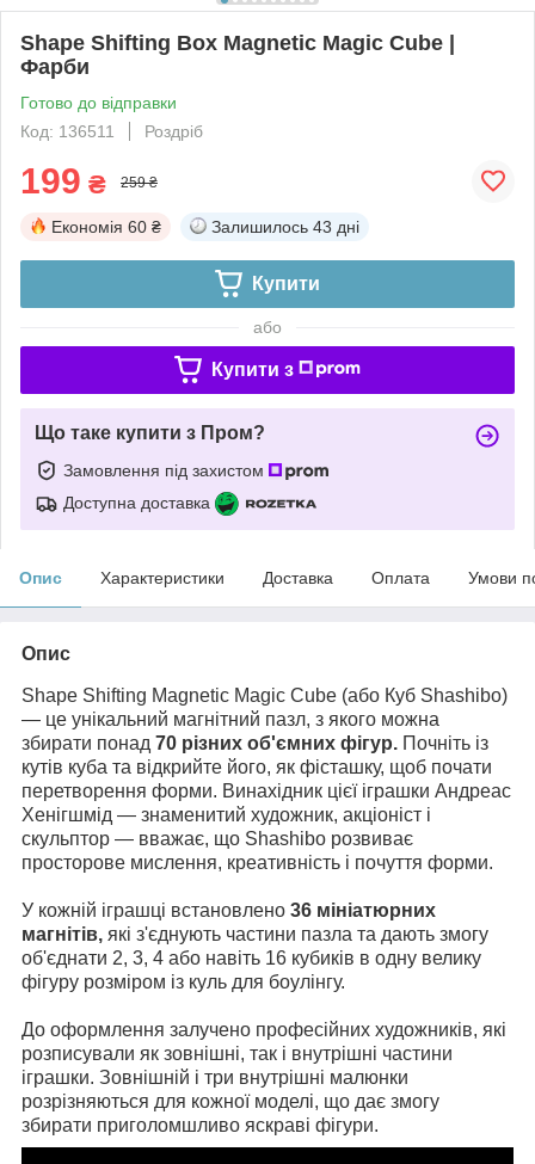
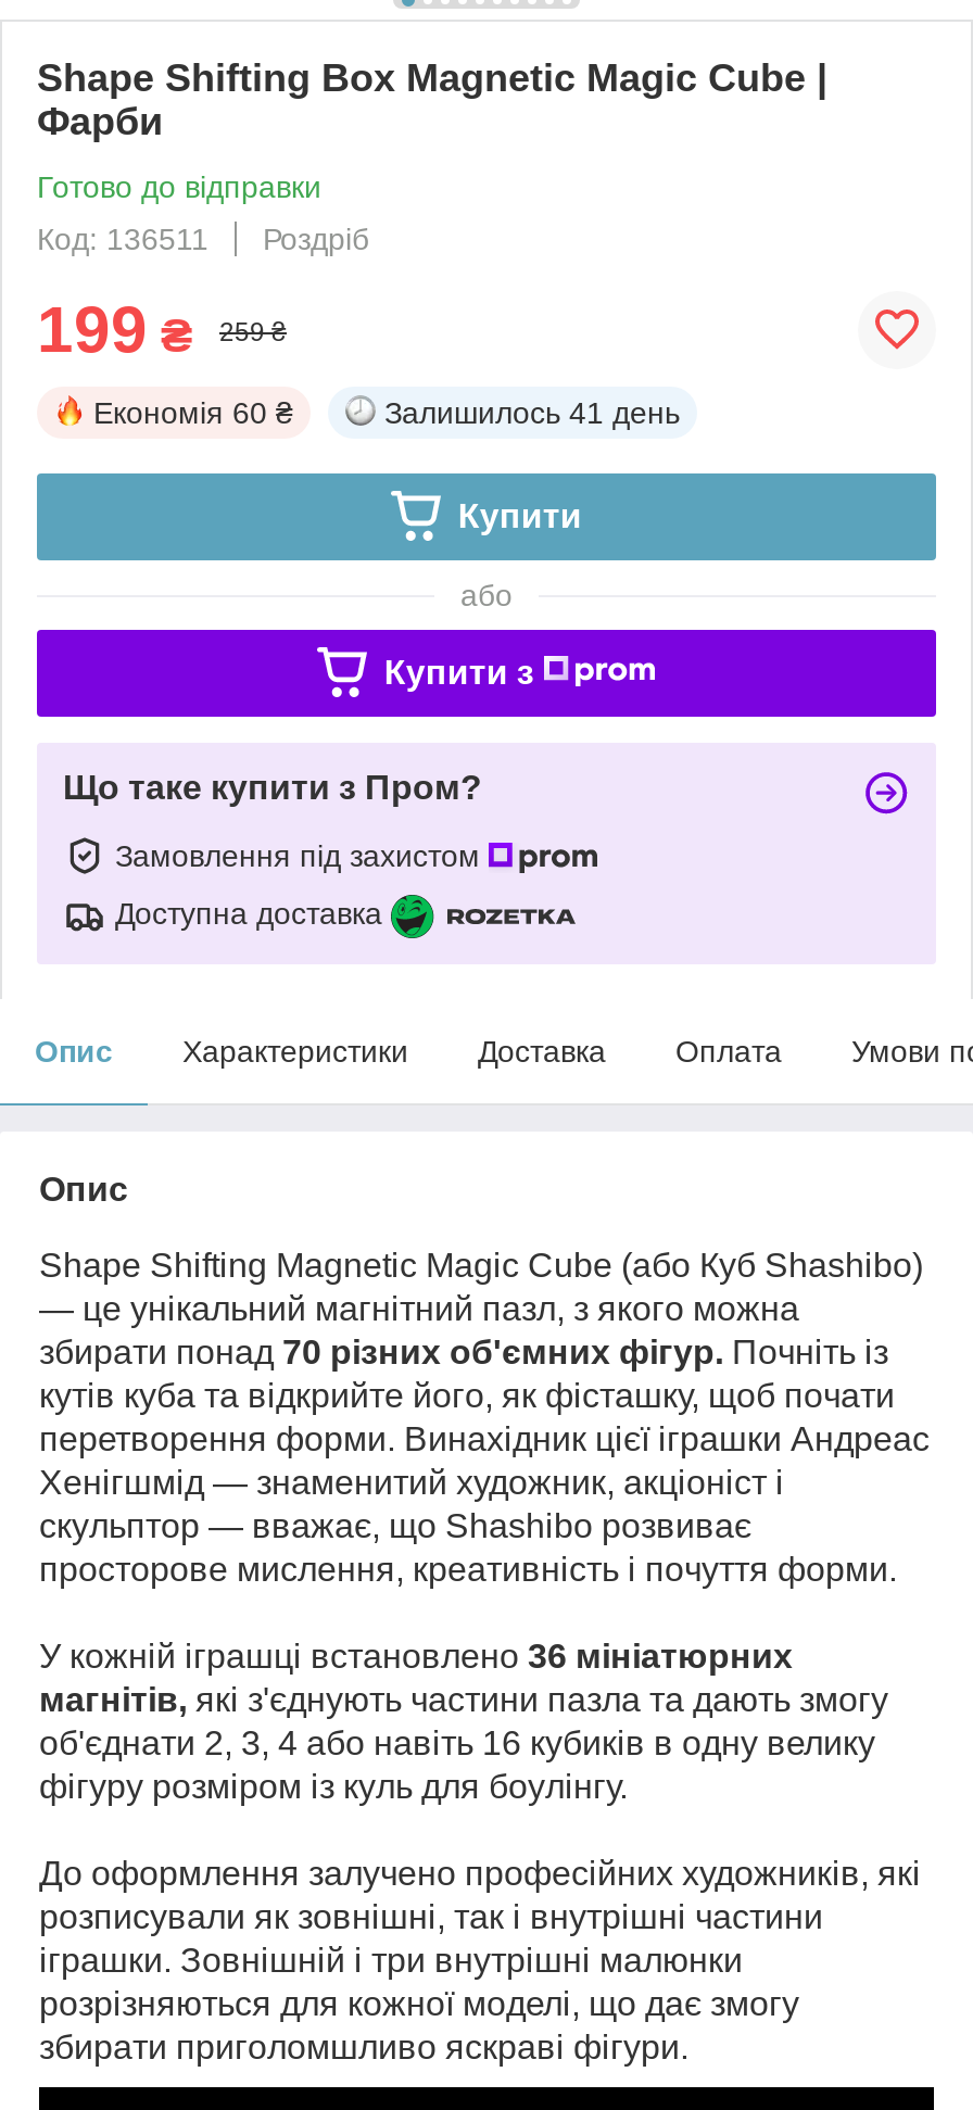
- Залишилось 43 дні
+ Залишилось 41 день
